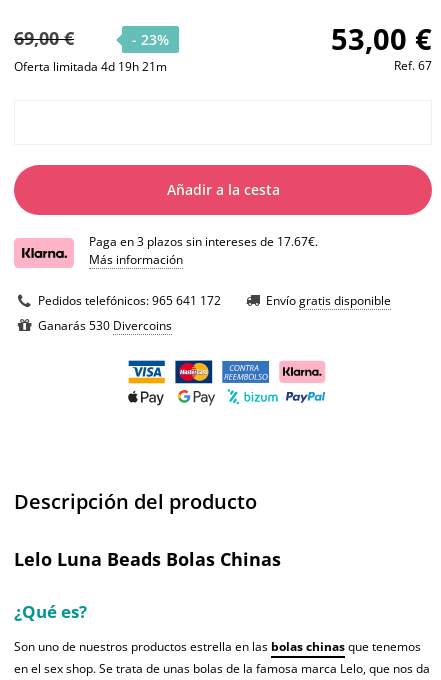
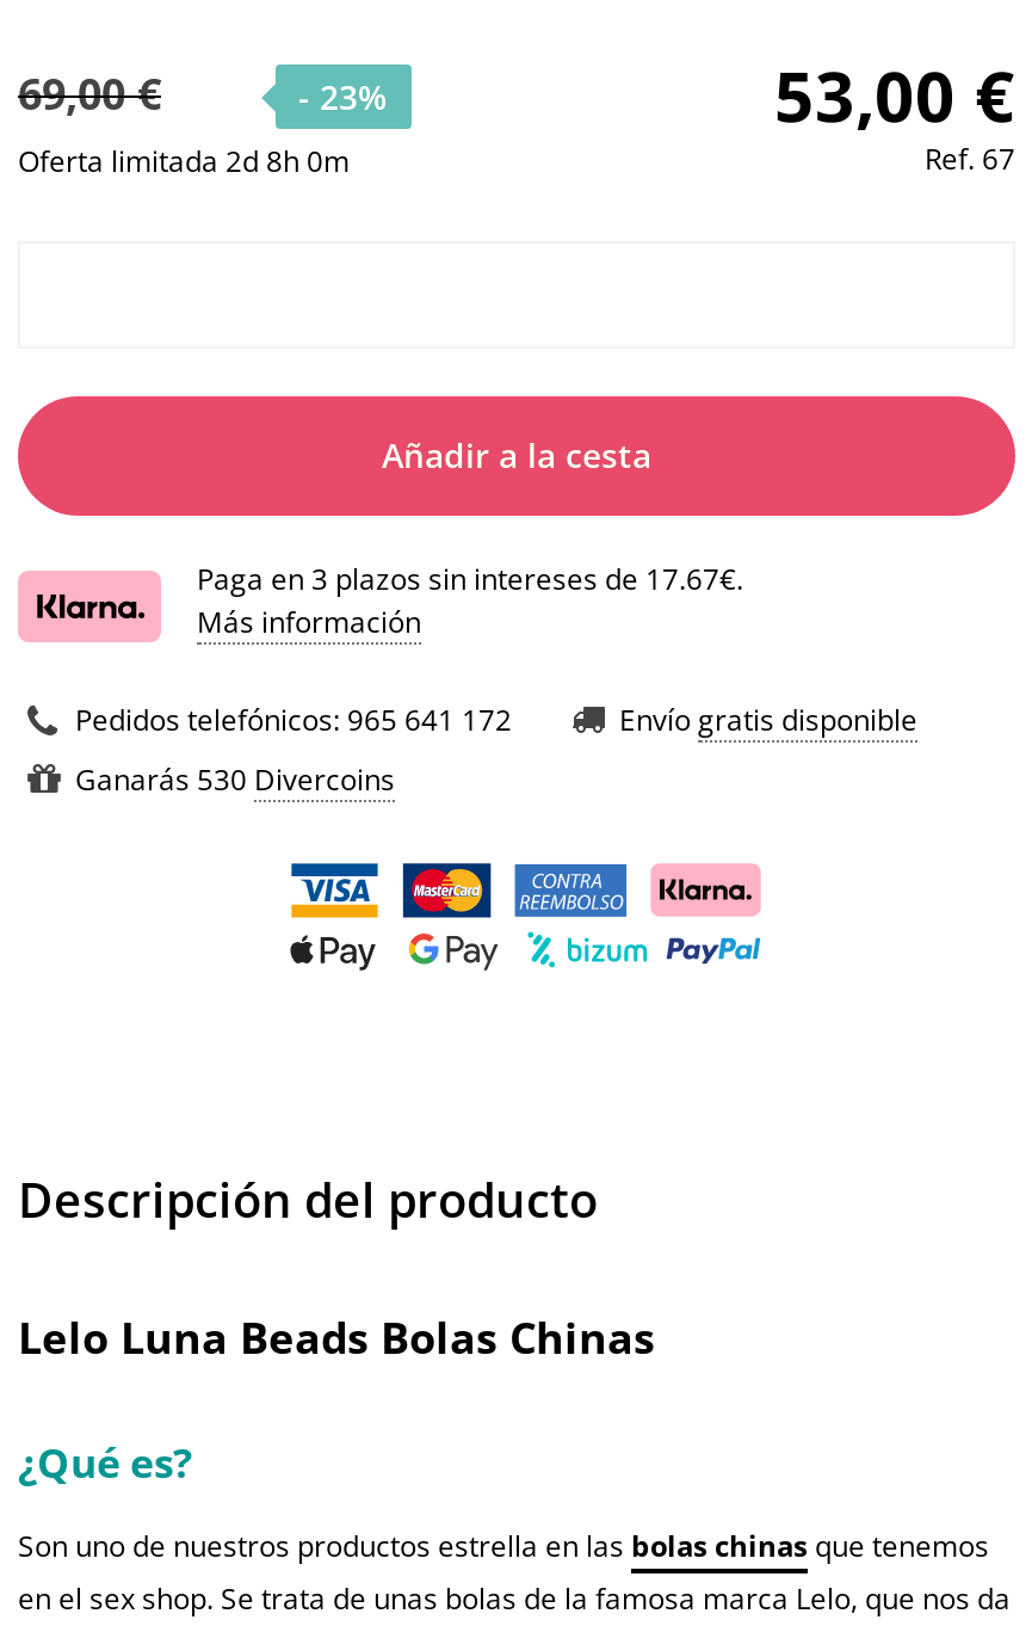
- Oferta limitada 4d 19h 21m
+ Oferta limitada 2d 8h 0m
